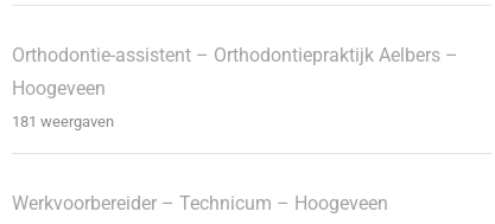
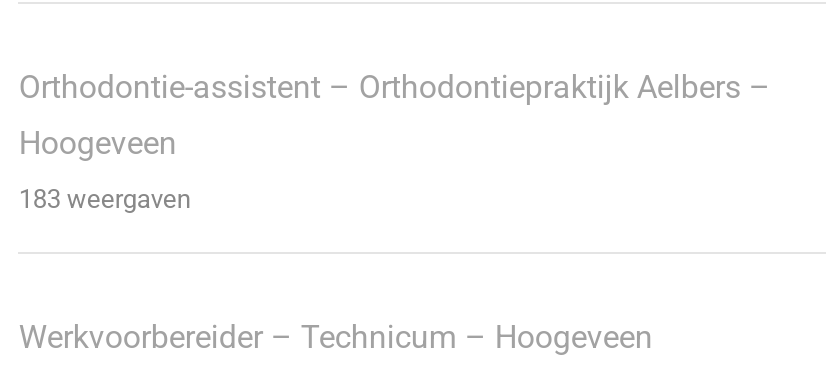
- 181 weergaven
+ 183 weergaven
